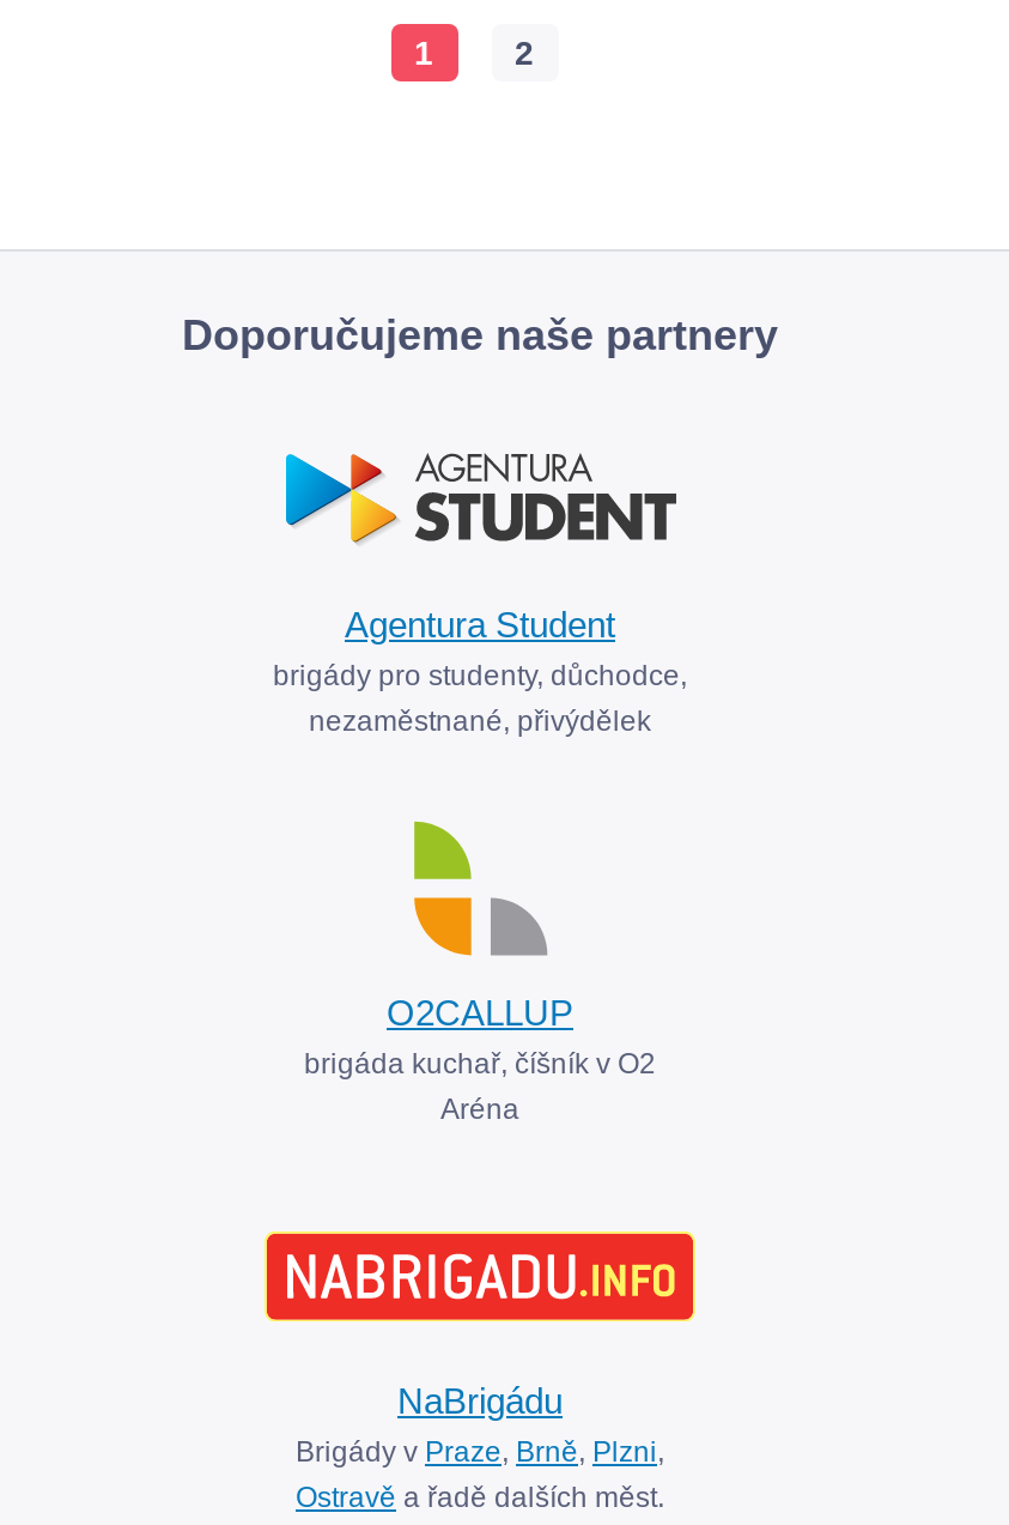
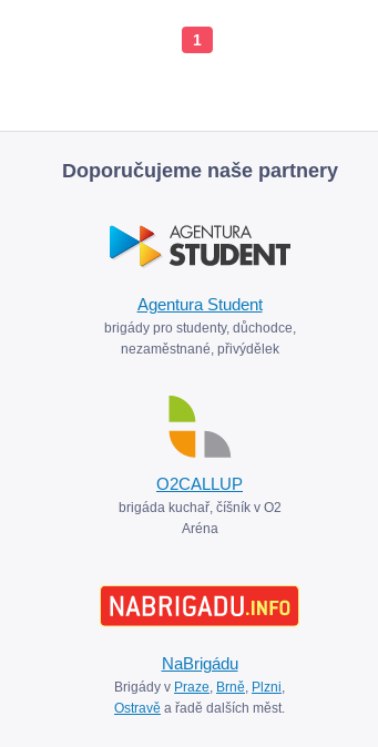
- 2
